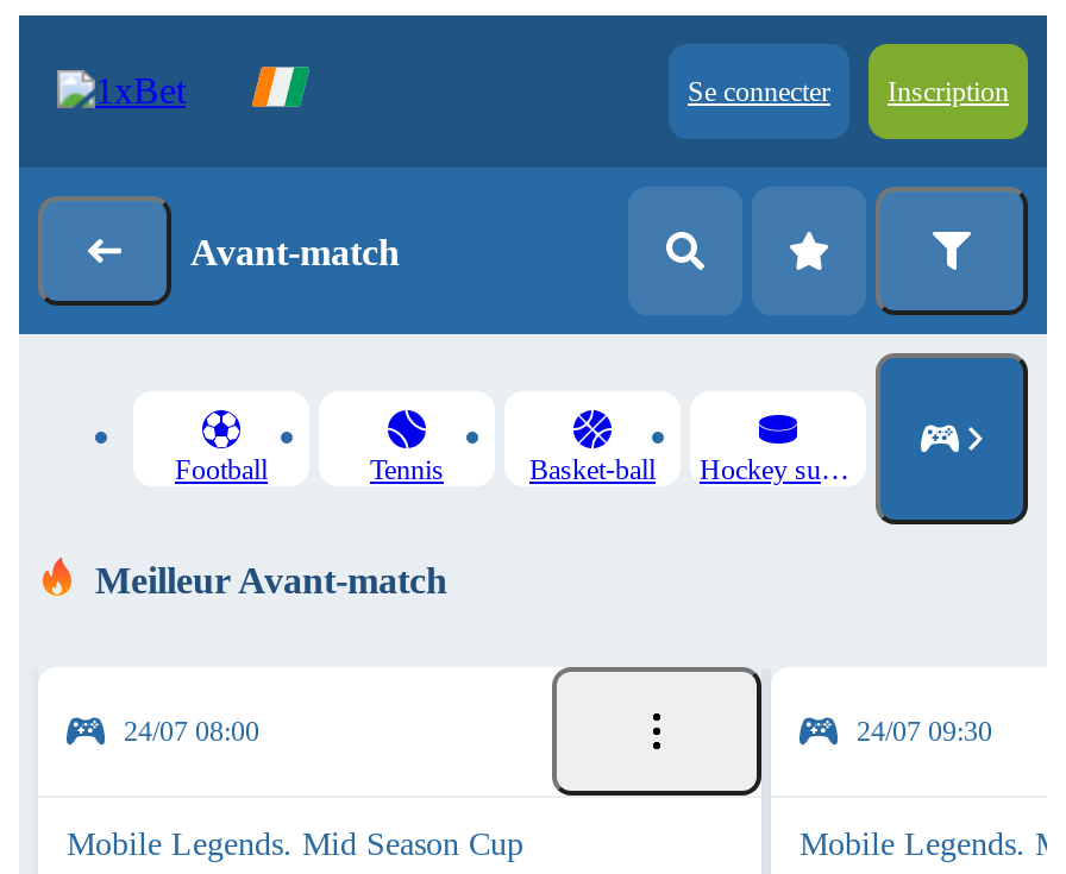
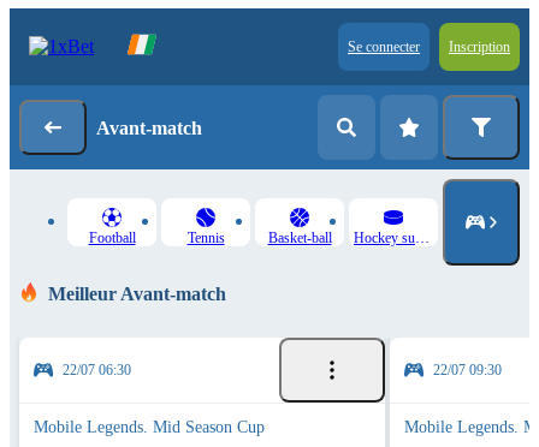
- 24/07 08:00
+ 22/07 06:30

- 24/07 09:30
+ 22/07 09:30
